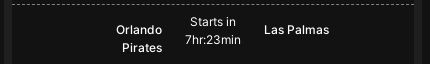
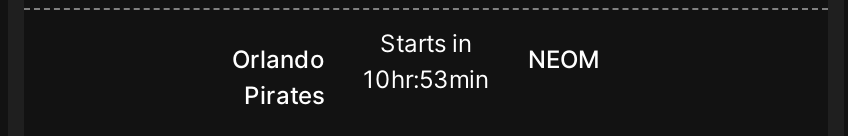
- Las Palmas
+ NEOM

- 7hr:23min
+ 10hr:53min
